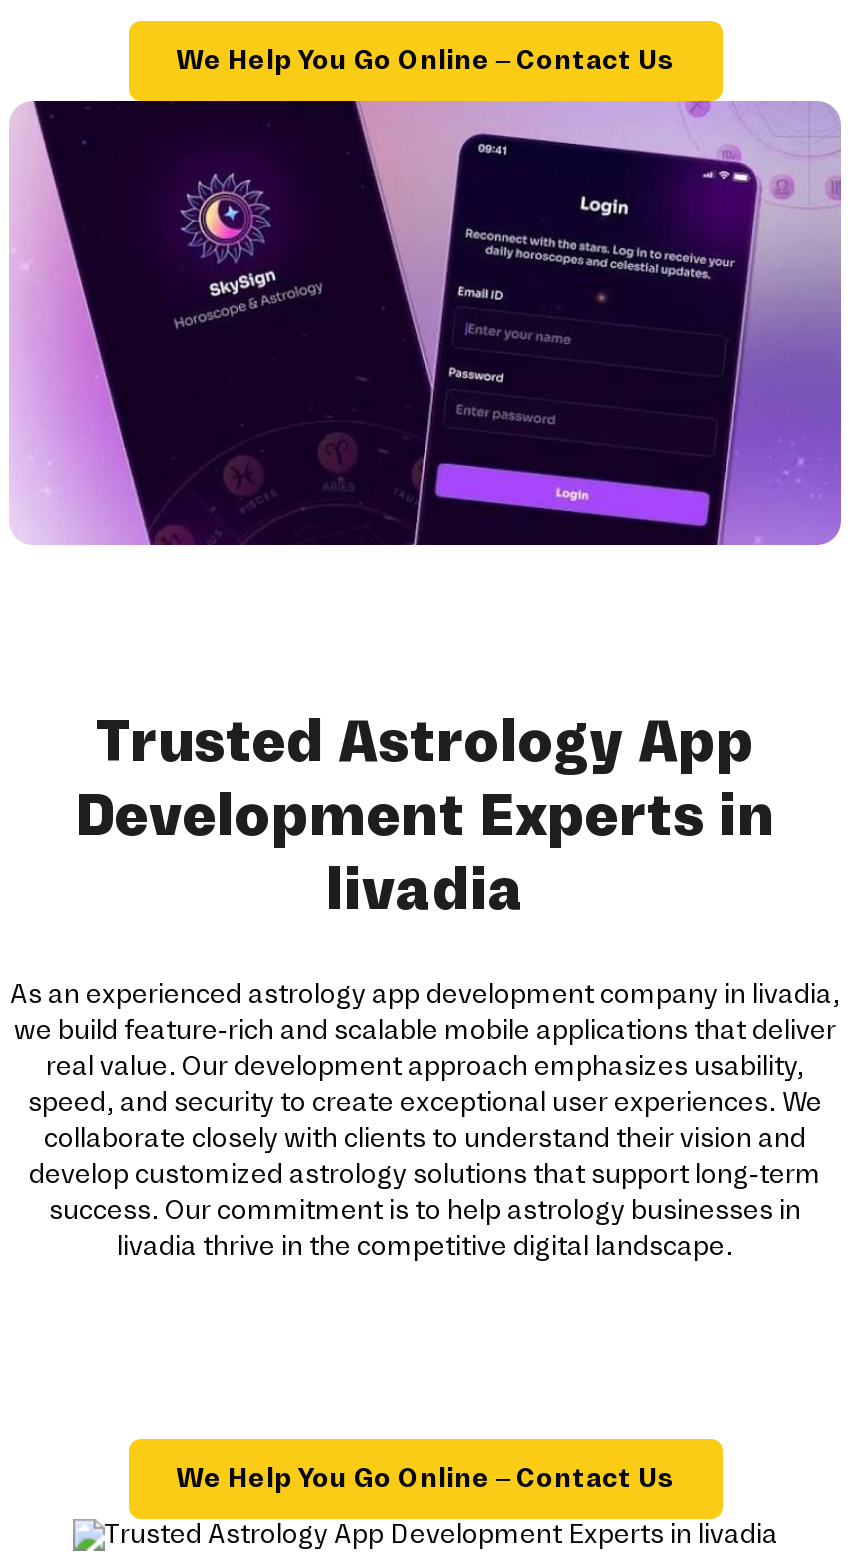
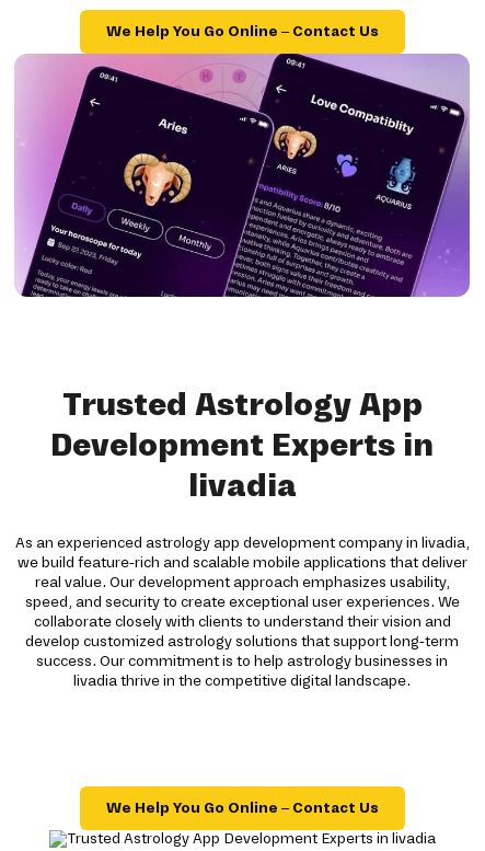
- [image]
+ [image]
